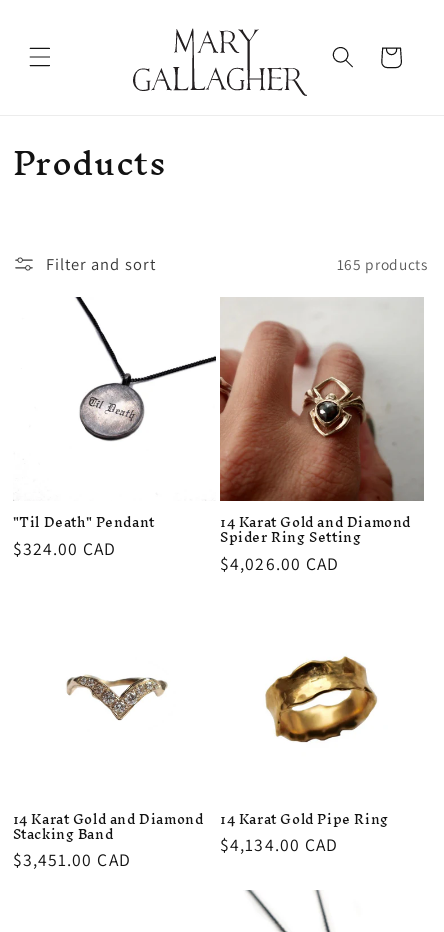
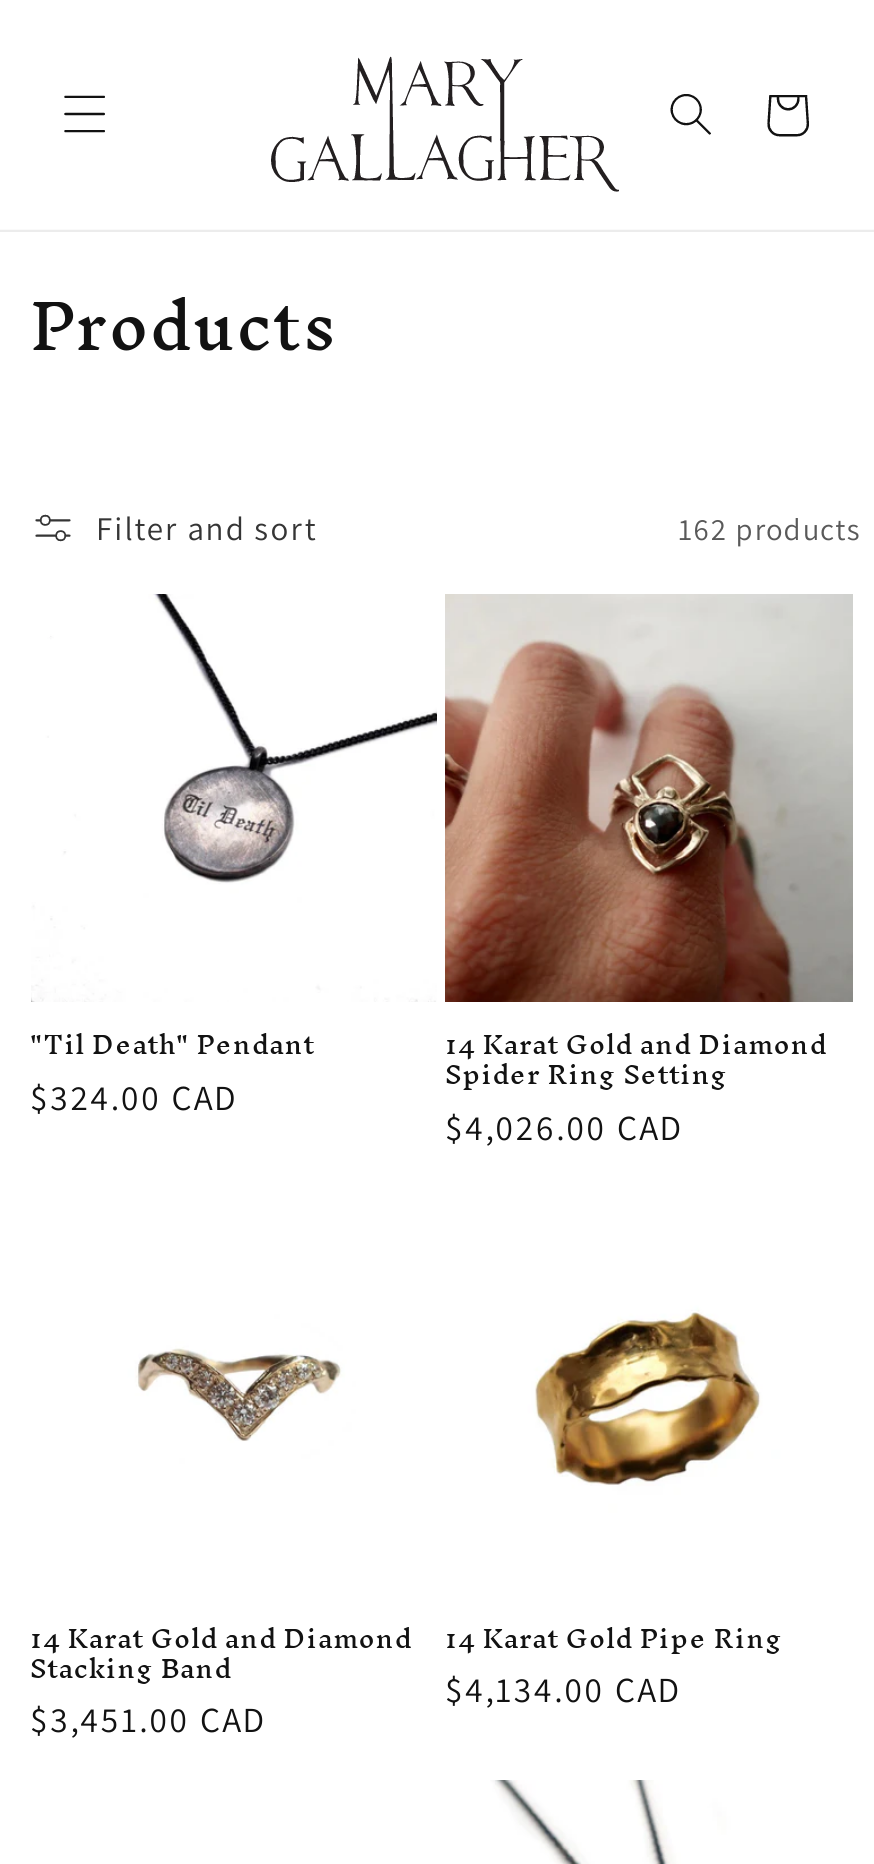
- 165 products
+ 162 products
